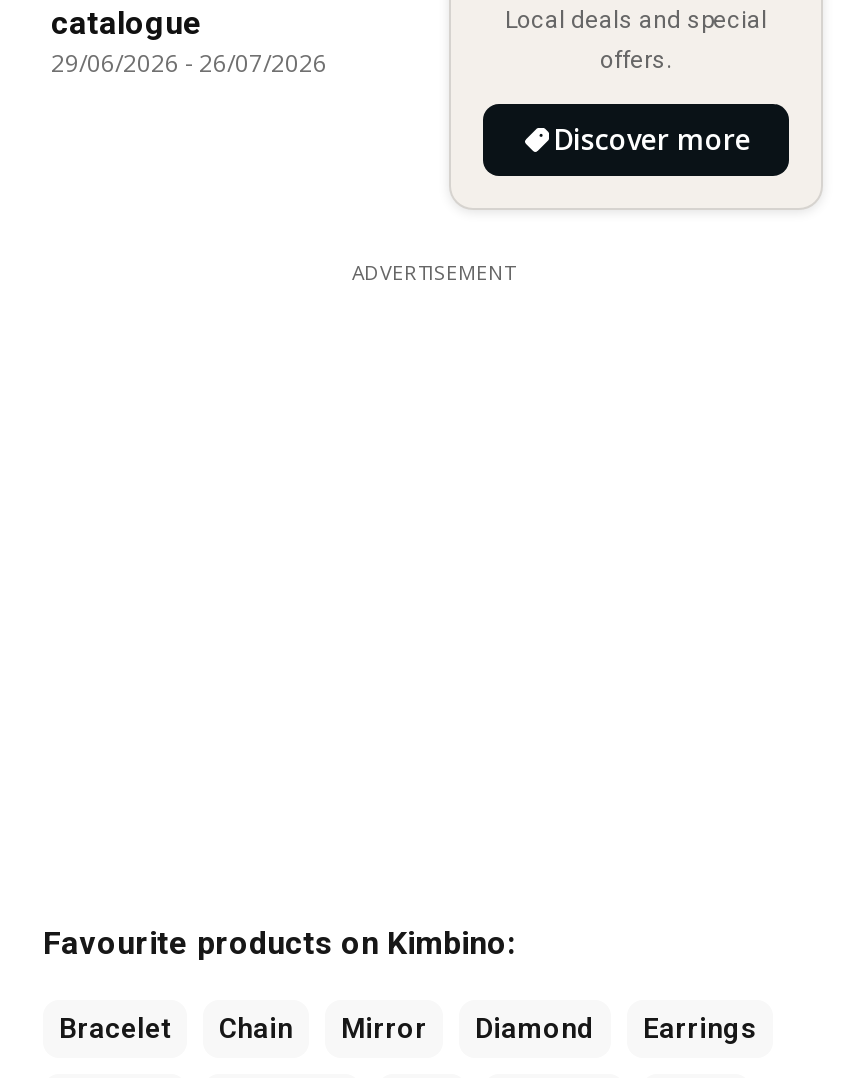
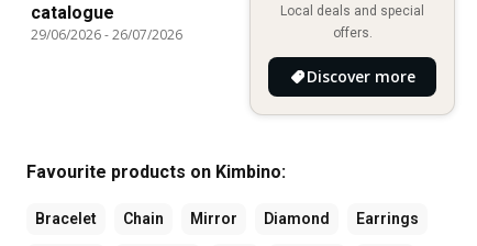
- ADVERTISEMENT
